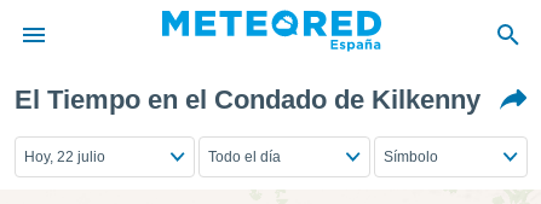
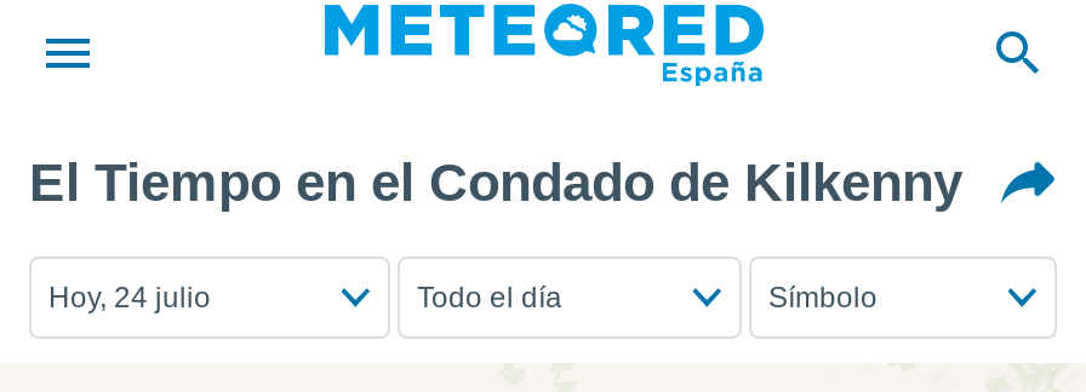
- Hoy, 22 julio
+ Hoy, 24 julio
